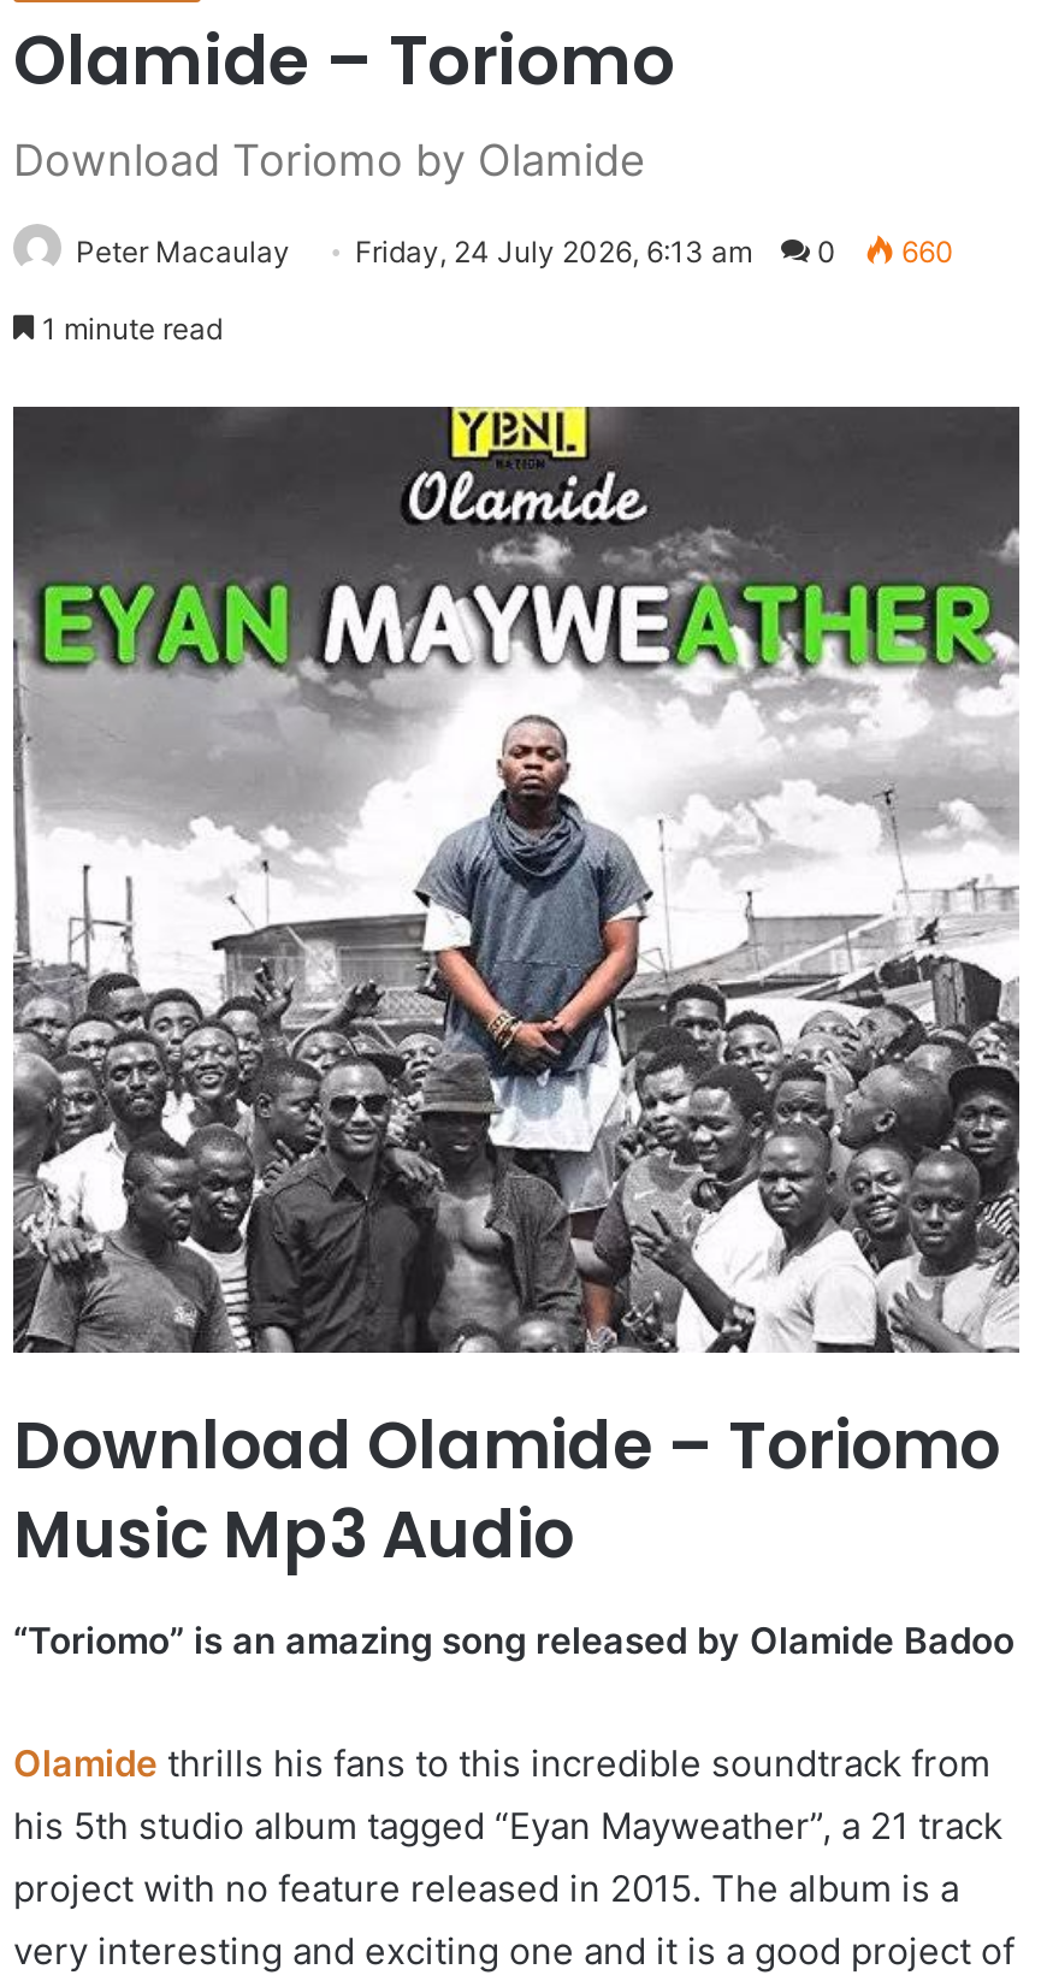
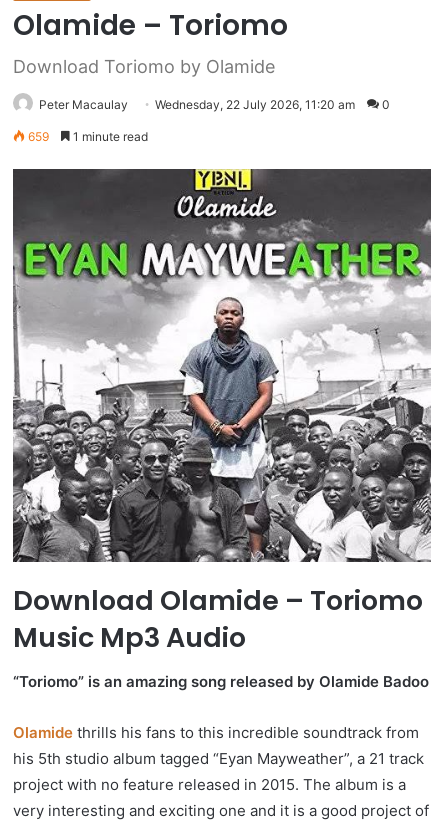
- Friday, 24 July 2026, 6:13 am
+ Wednesday, 22 July 2026, 11:20 am

- 660
+ 659
